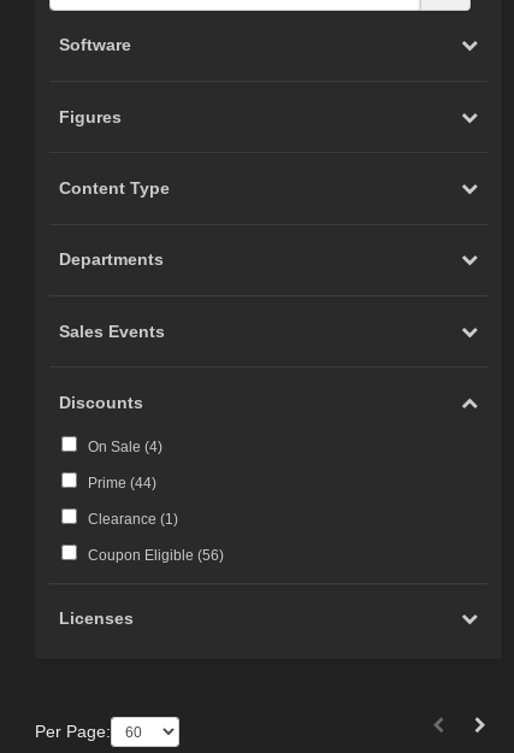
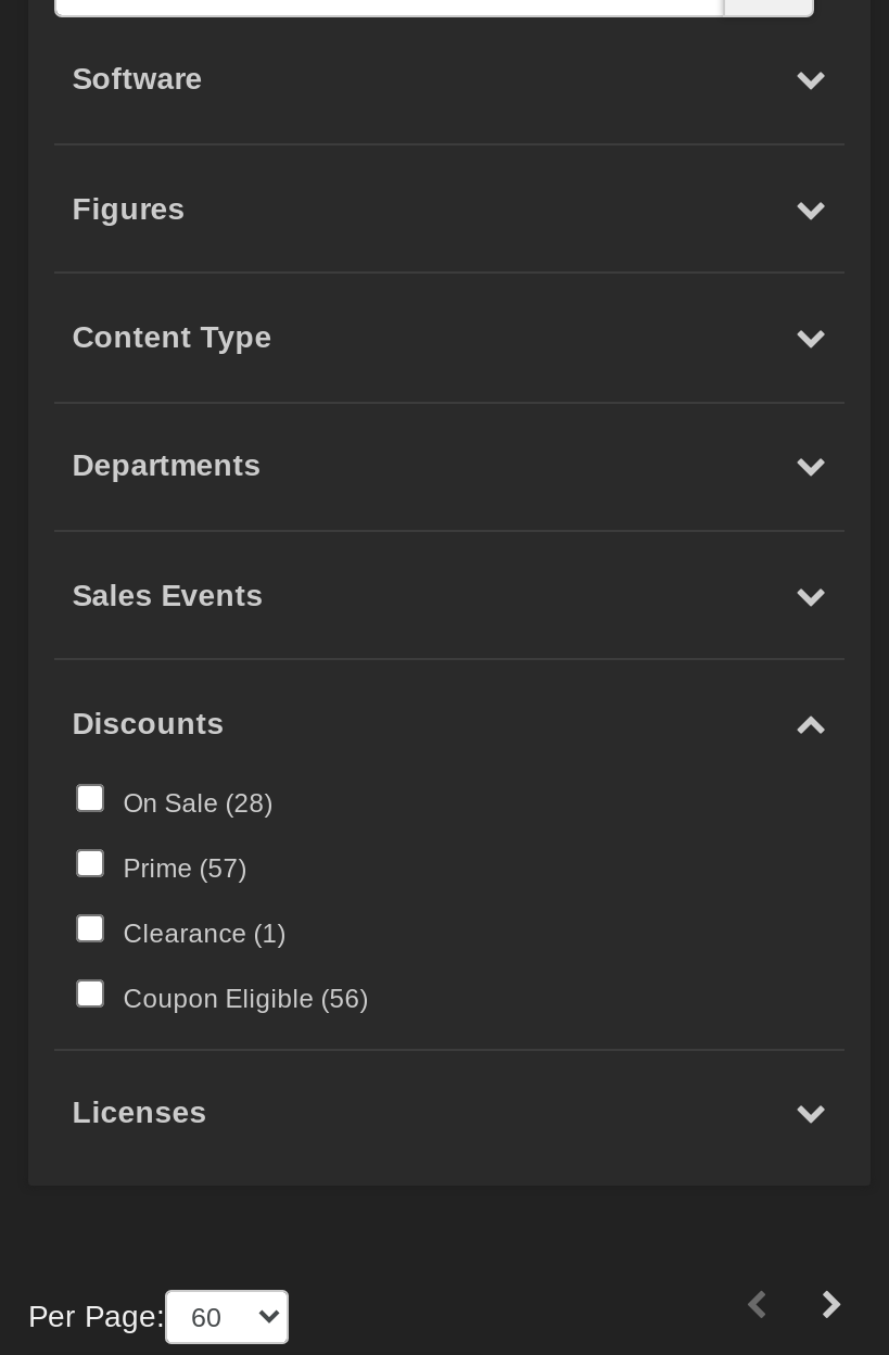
- On Sale (4)
+ On Sale (28)

- Prime (44)
+ Prime (57)
